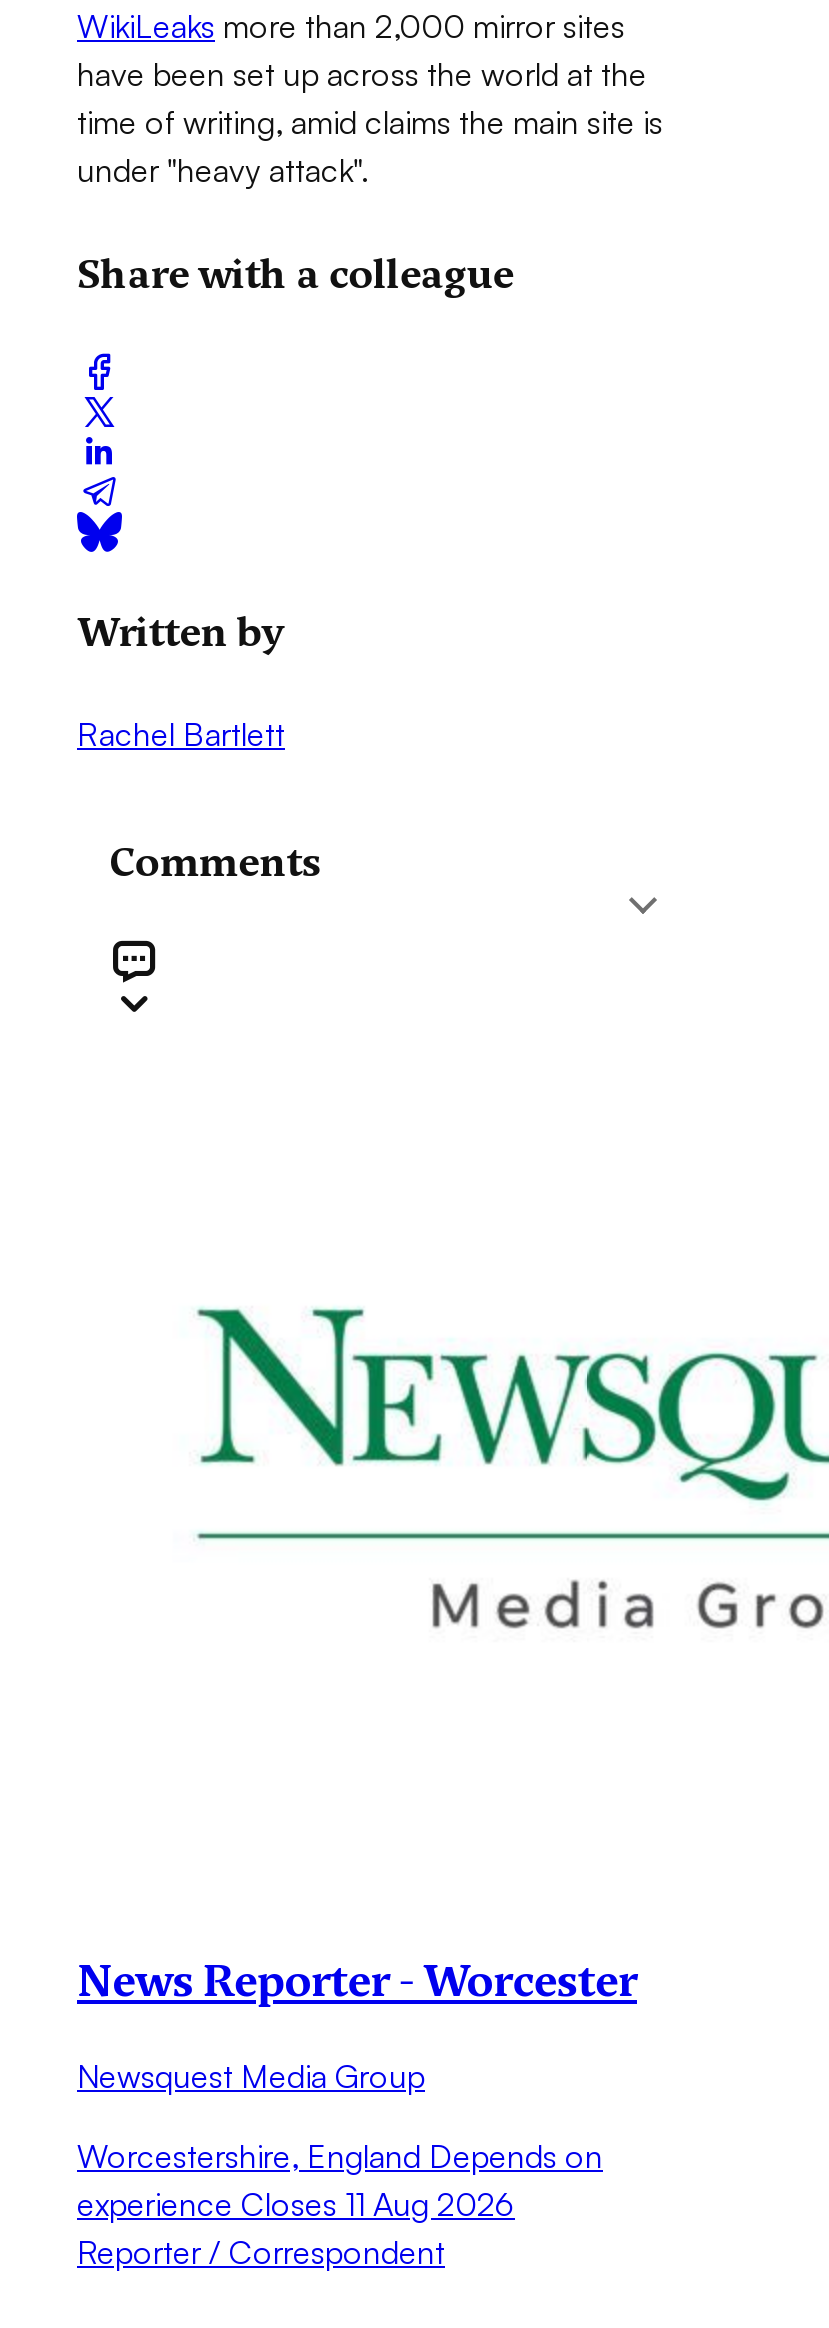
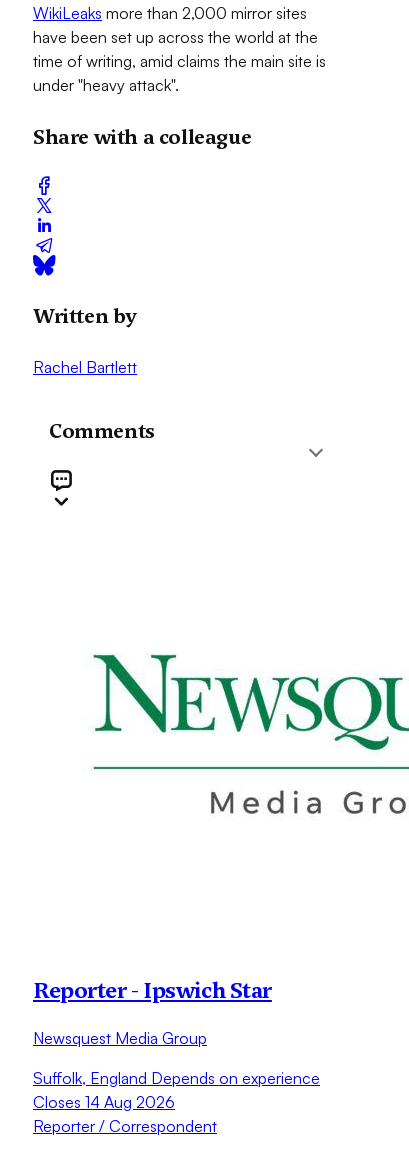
- News Reporter - Worcester
+ Reporter - Ipswich Star

- Worcestershire, England Depends on
- experience Closes 11 Aug 2026
+ Suffolk, England Depends on experience
+ Closes 14 Aug 2026
